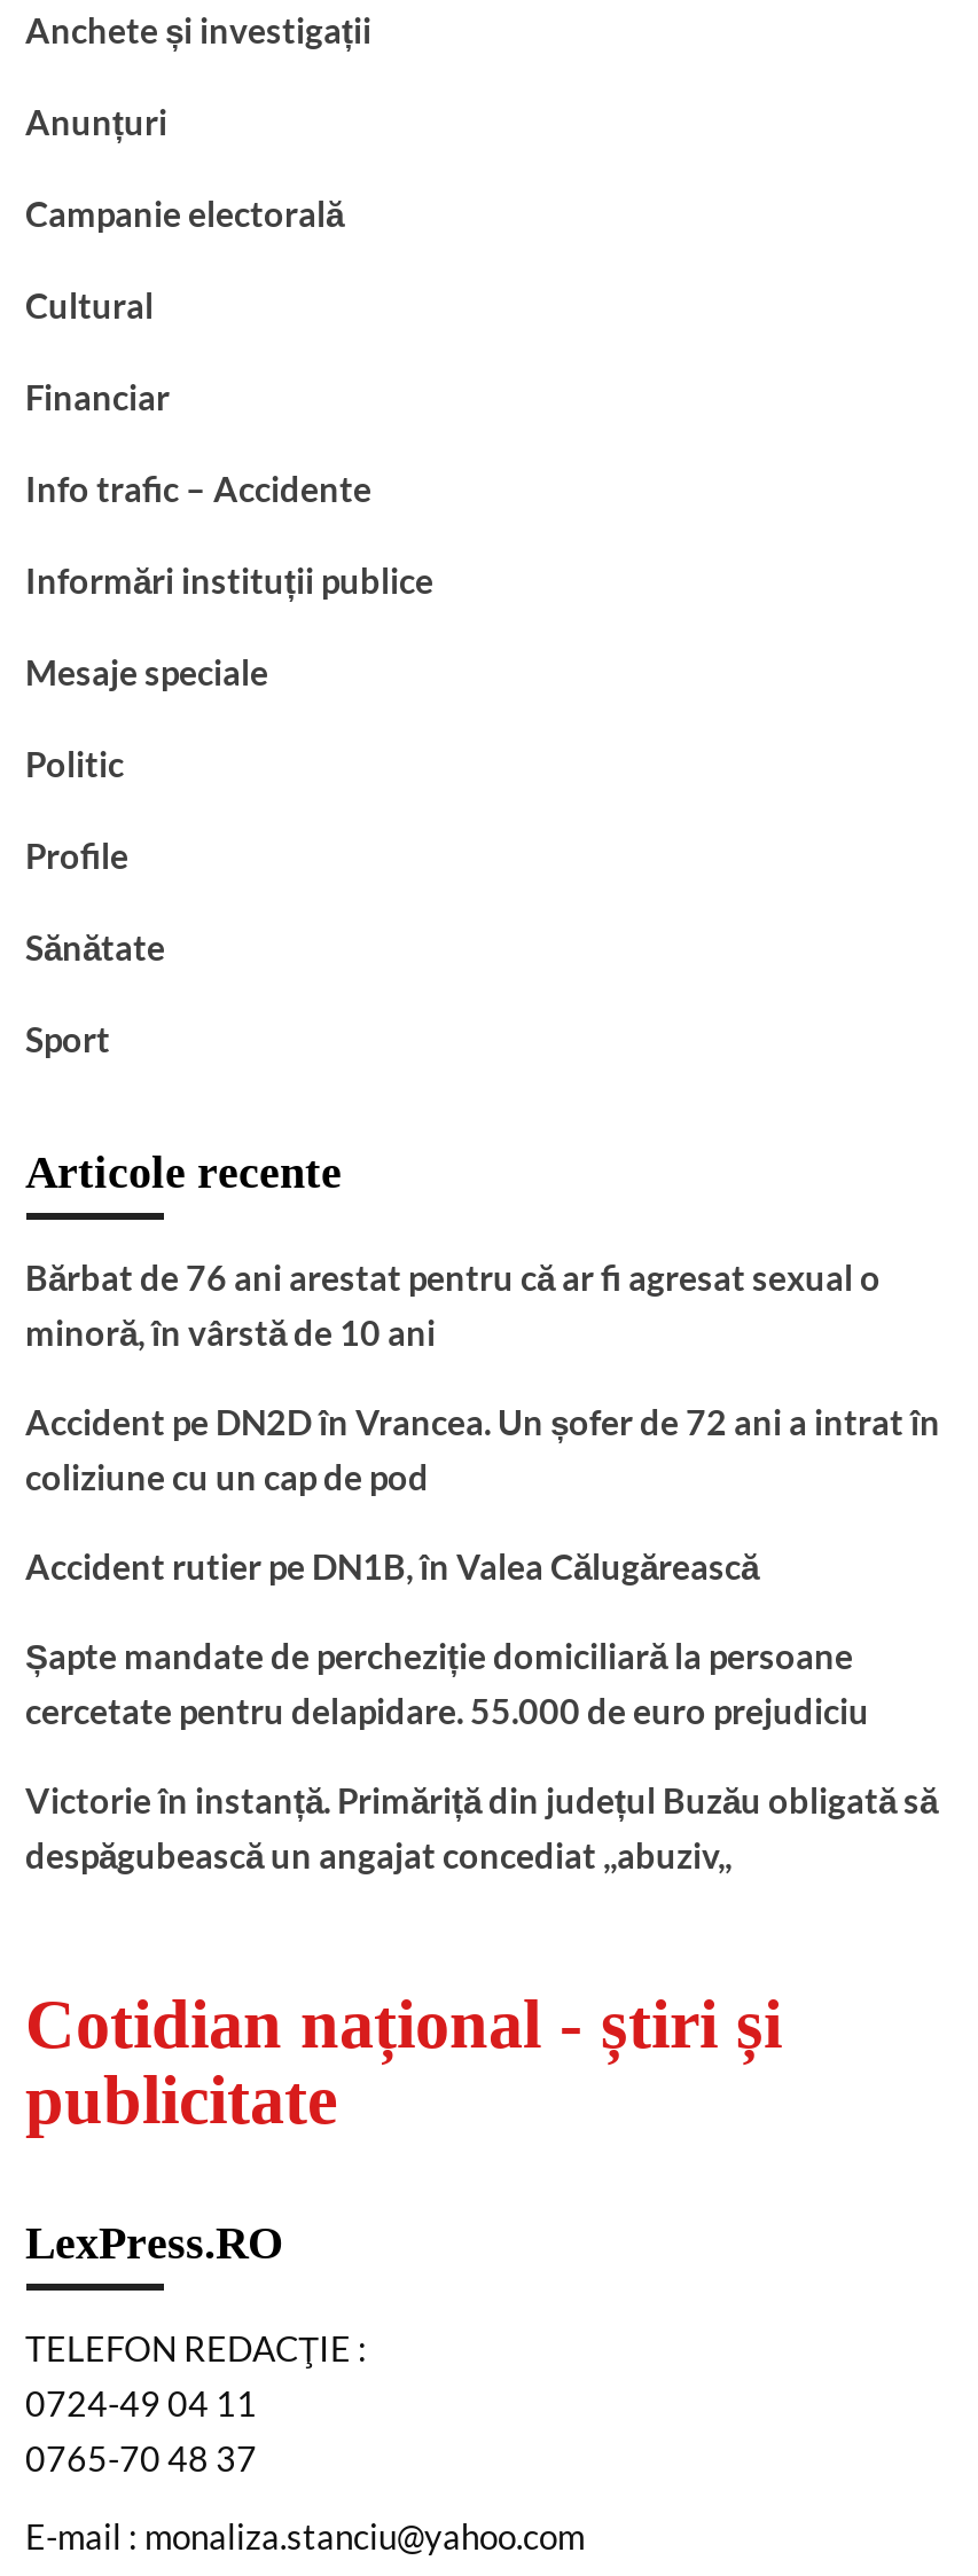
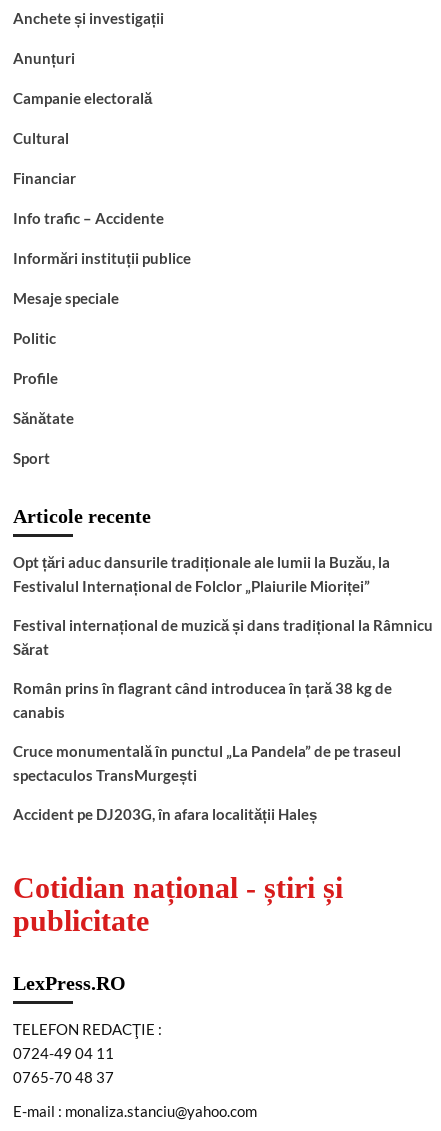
- Bărbat de 76 ani arestat pentru că ar fi agresat sexual o
- minoră, în vârstă de 10 ani
+ Opt țări aduc dansurile tradiționale ale lumii la Buzău, la
+ Festivalul Internațional de Folclor „Plaiurile Mioriței”

- Accident pe DN2D în Vrancea. Un șofer de 72 ani a intrat în
- coliziune cu un cap de pod
+ Festival internațional de muzică și dans tradițional la Râmnicu
+ Sărat

- Accident rutier pe DN1B, în Valea Călugărească
+ Român prins în flagrant când introducea în țară 38 kg de
+ canabis

- Șapte mandate de percheziție domiciliară la persoane
- cercetate pentru delapidare. 55.000 de euro prejudiciu
+ Cruce monumentală în punctul „La Pandela” de pe traseul
+ spectaculos TransMurgești

- Victorie în instanță. Primăriță din județul Buzău obligată să
- despăgubească un angajat concediat ,,abuziv,,
+ Accident pe DJ203G, în afara localității Haleș
